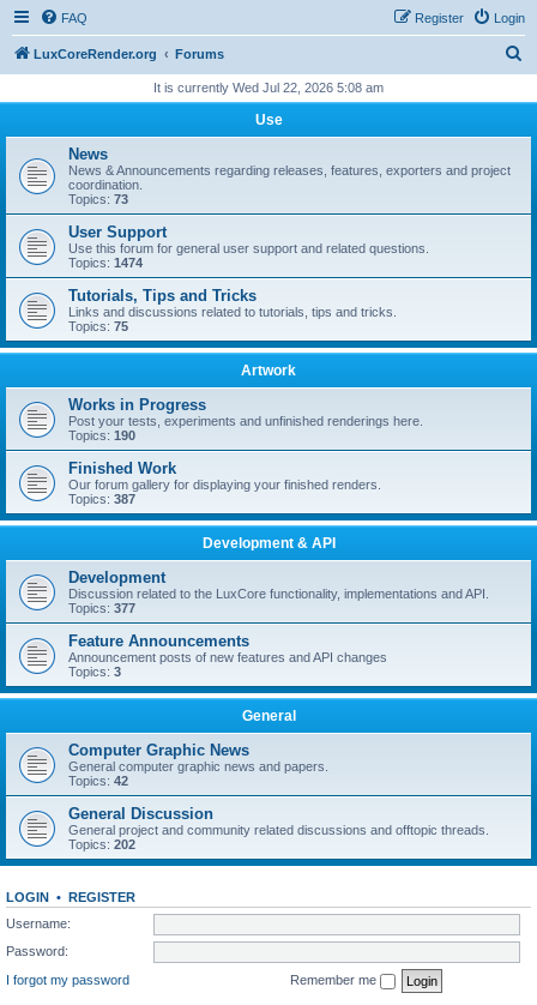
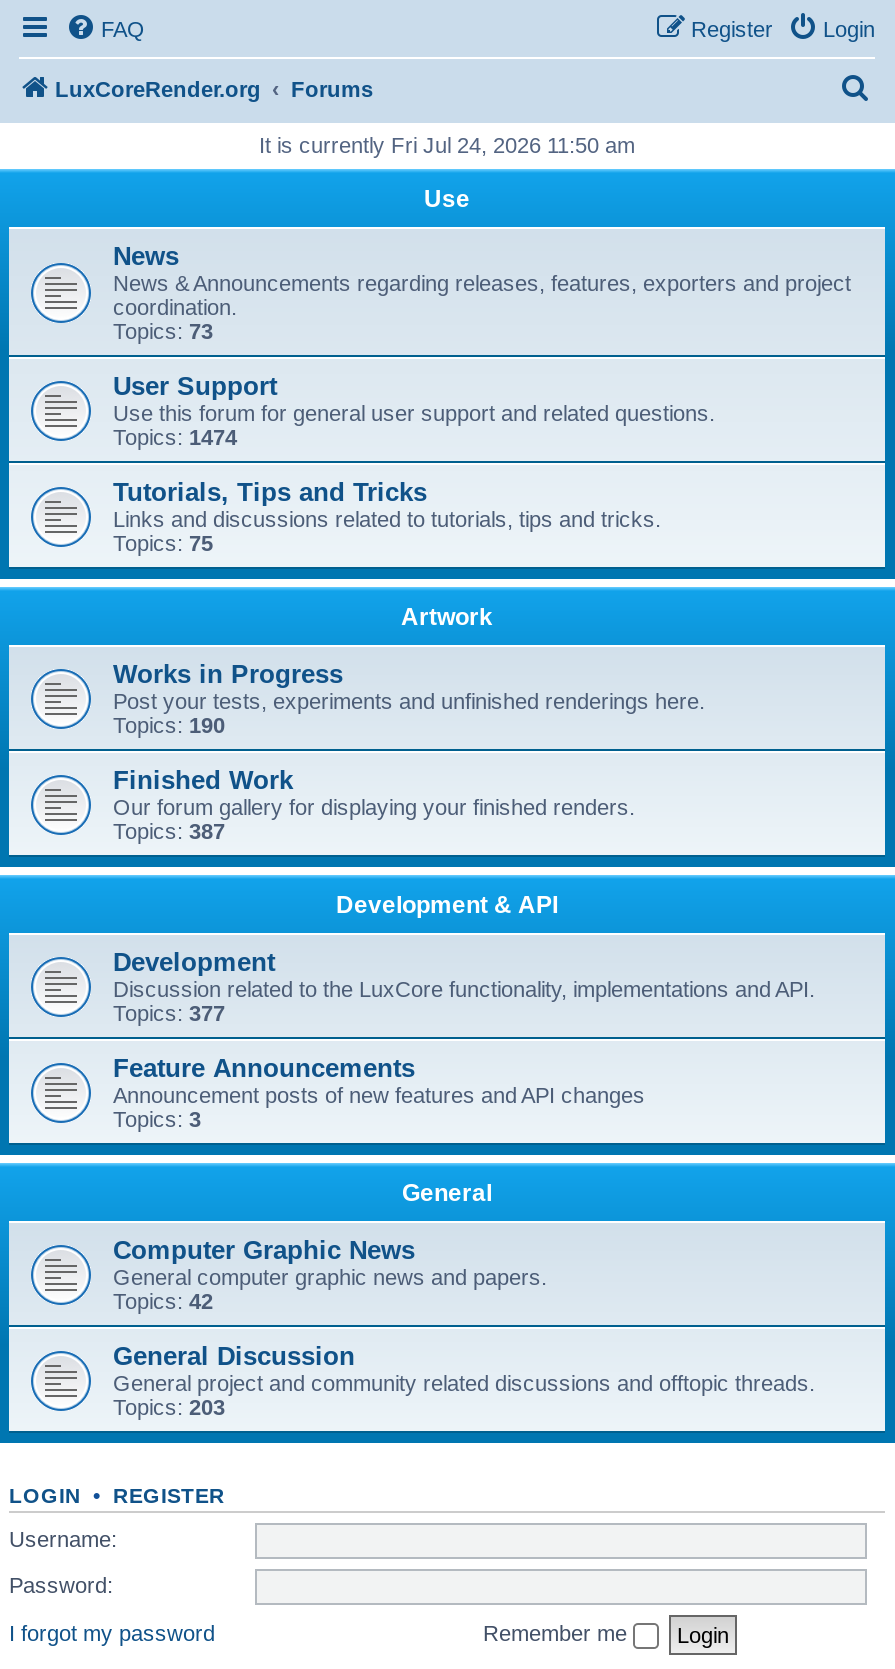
- It is currently Wed Jul 22, 2026 5:08 am
+ It is currently Fri Jul 24, 2026 11:50 am

- Topics: 202
+ Topics: 203
